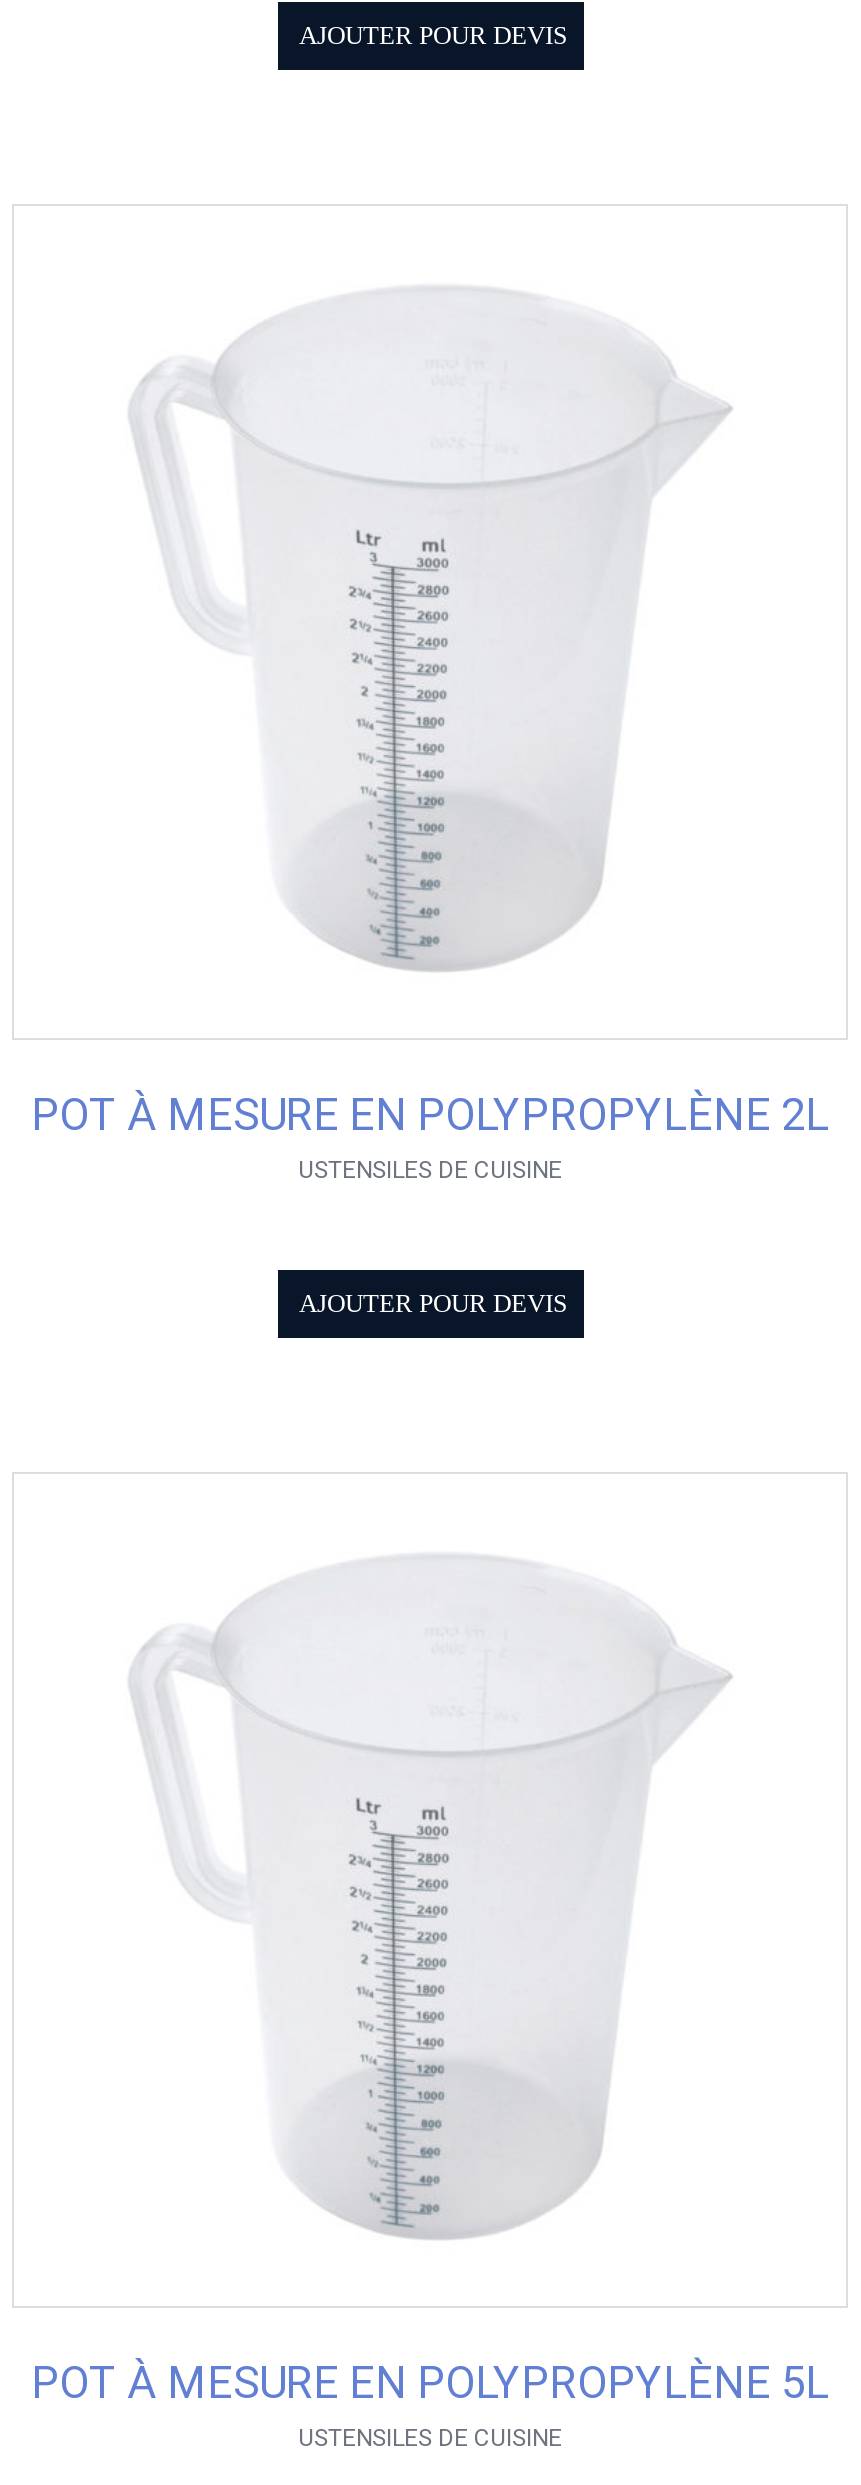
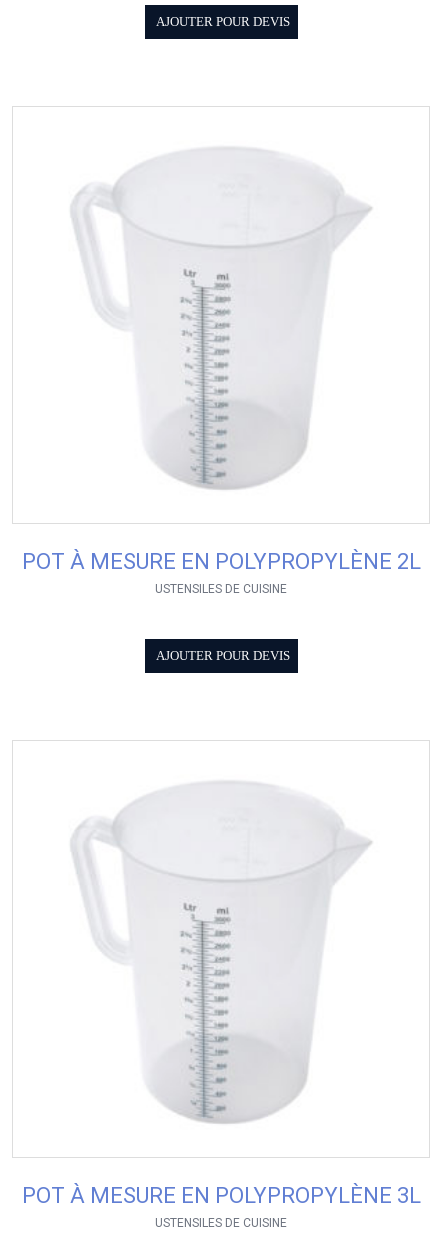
- POT À MESURE EN POLYPROPYLÈNE 5L
+ POT À MESURE EN POLYPROPYLÈNE 3L
